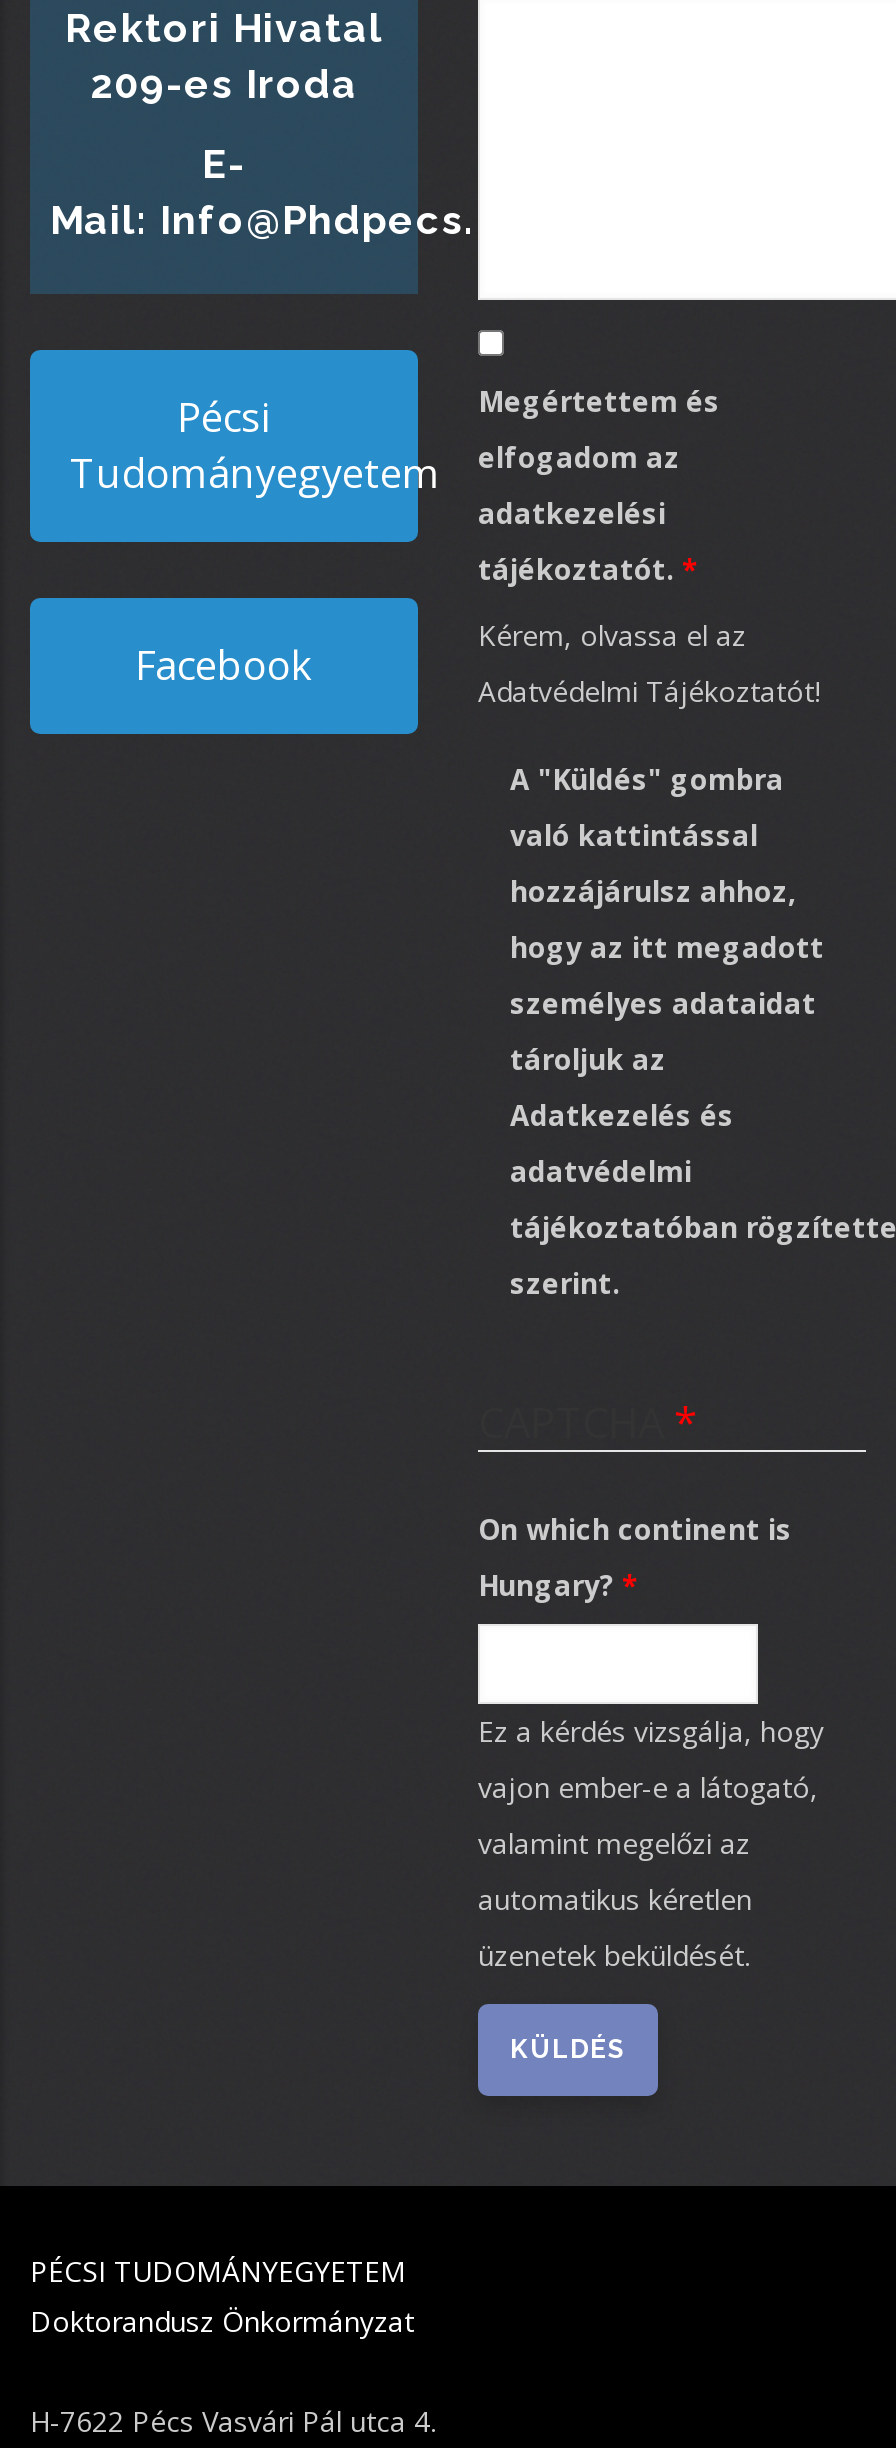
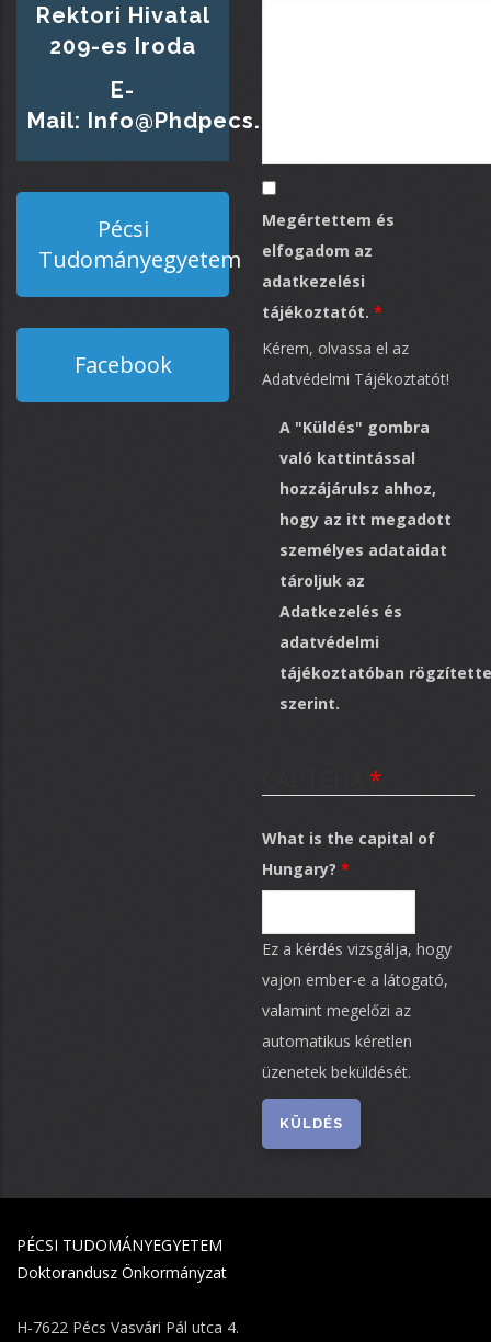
- On which continent is
+ What is the capital of
